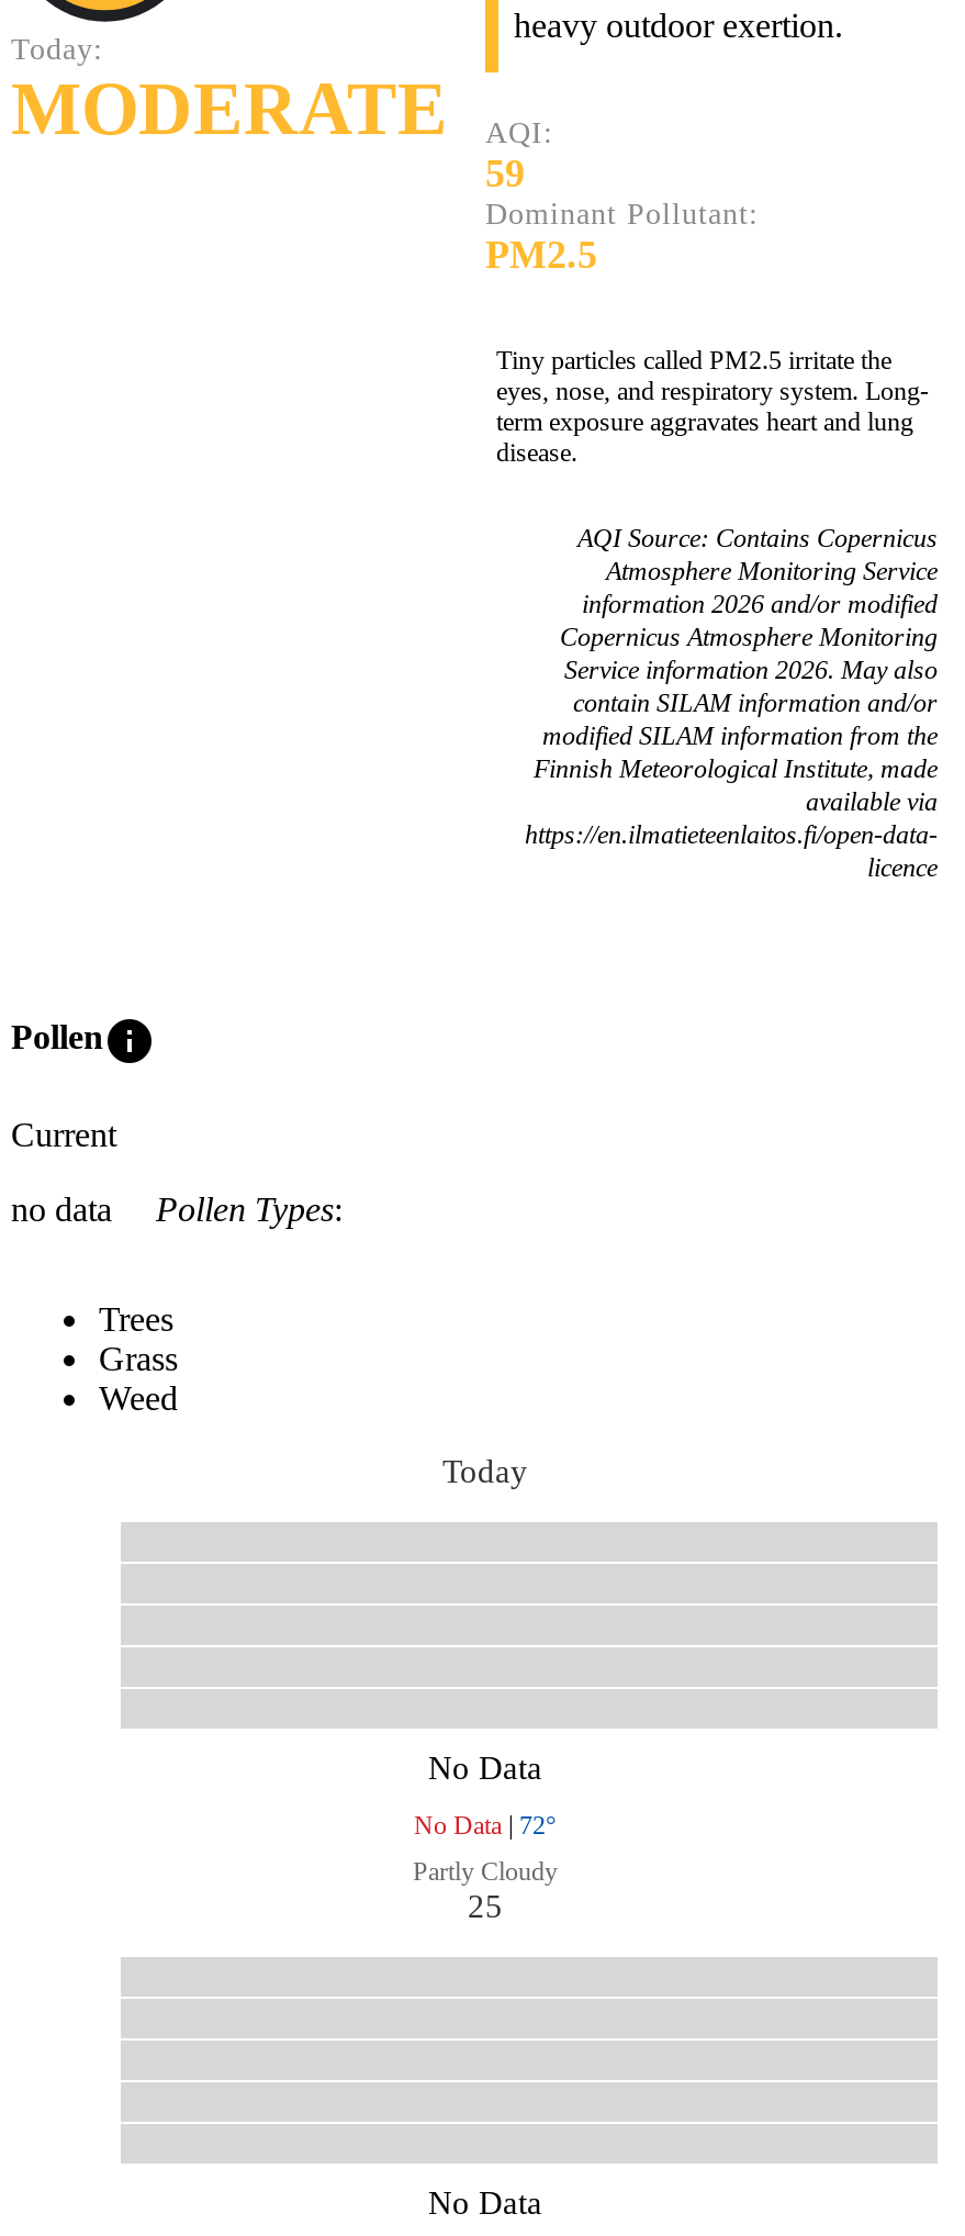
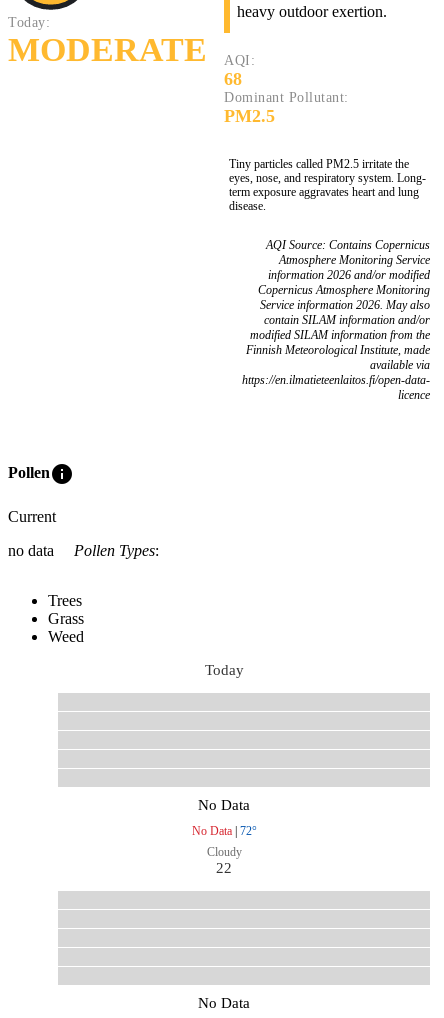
- 59
+ 68

- Partly Cloudy
- 25
+ Cloudy
+ 22
